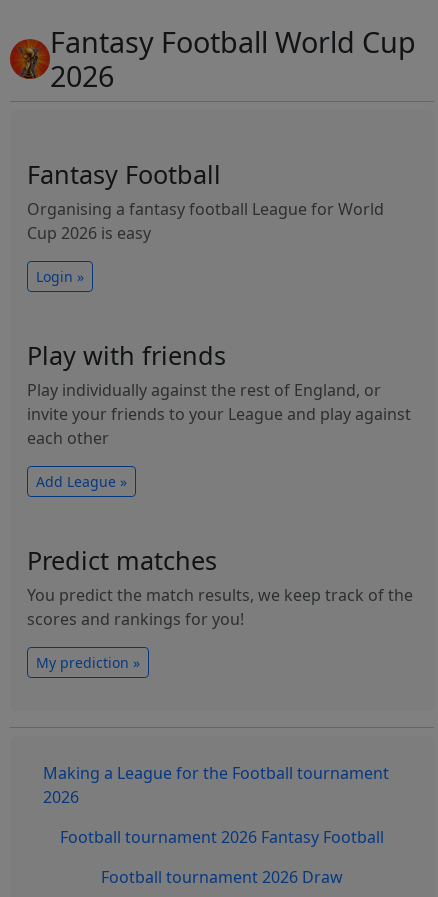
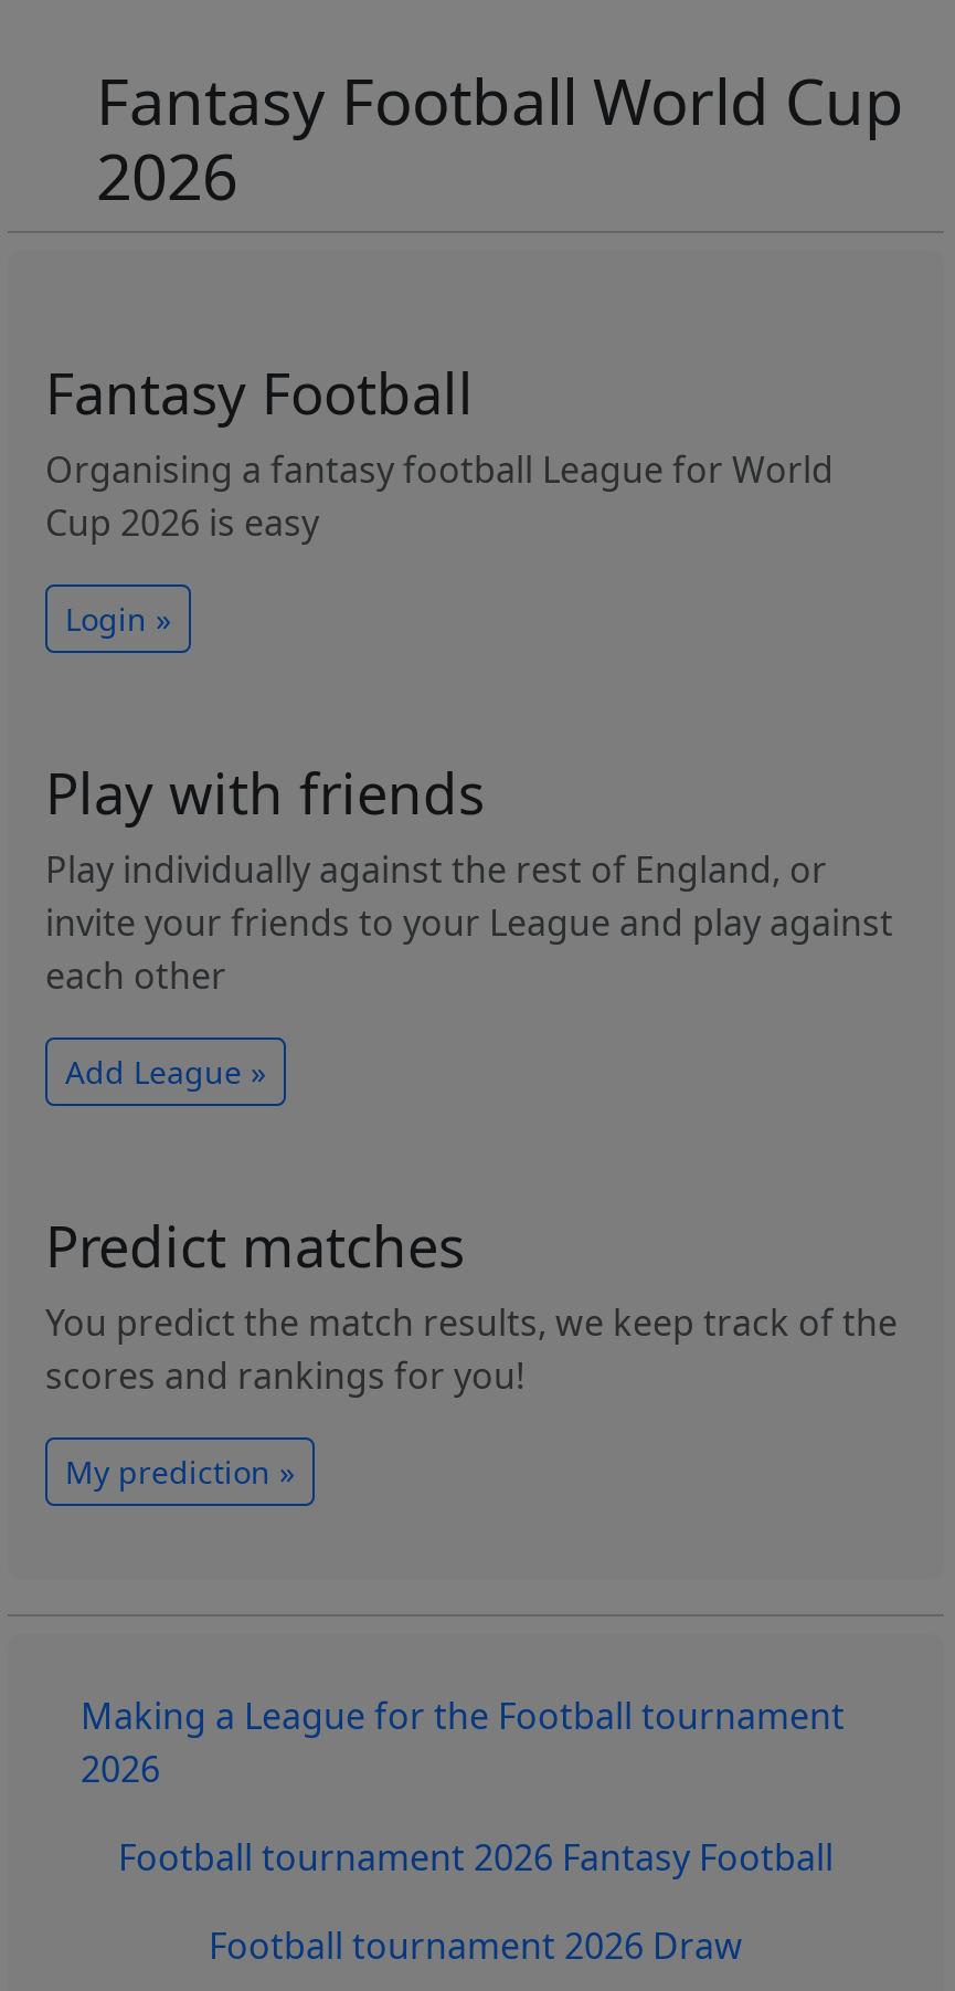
- [image]
